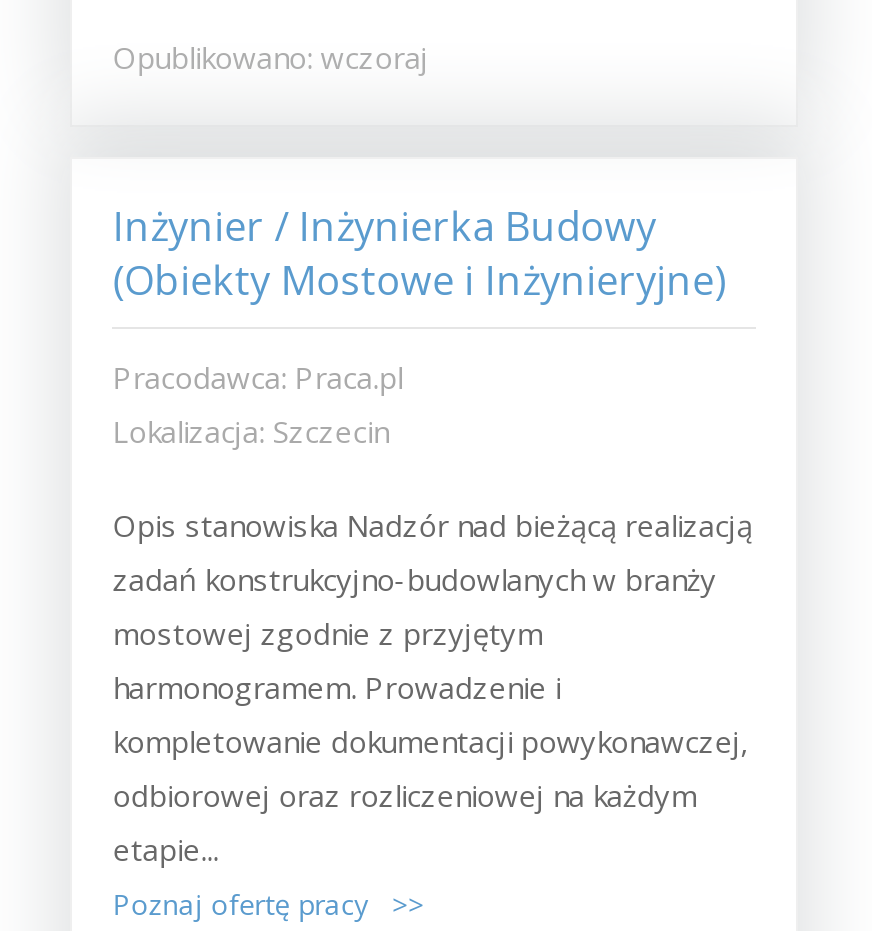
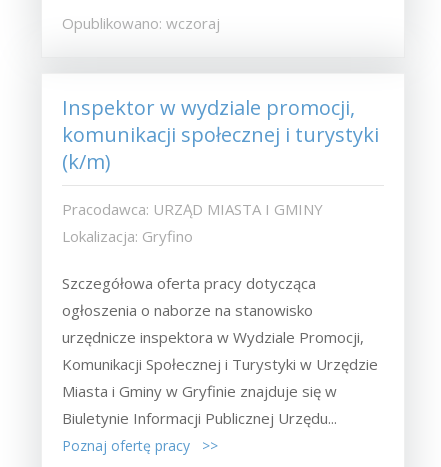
- Inżynier / Inżynierka Budowy
- (Obiekty Mostowe i Inżynieryjne)
+ Inspektor w wydziale promocji,
+ komunikacji społecznej i turystyki
+ (k/m)

- Pracodawca: Praca.pl
- Lokalizacja: Szczecin
+ Pracodawca: URZĄD MIASTA I GMINY
+ Lokalizacja: Gryfino

- Opis stanowiska Nadzór nad bieżącą realizacją
- zadań konstrukcyjno-budowlanych w branży
- mostowej zgodnie z przyjętym
- harmonogramem. Prowadzenie i
- kompletowanie dokumentacji powykonawczej,
- odbiorowej oraz rozliczeniowej na każdym
- etapie...
+ Szczegółowa oferta pracy dotycząca
+ ogłoszenia o naborze na stanowisko
+ urzędnicze inspektora w Wydziale Promocji,
+ Komunikacji Społecznej i Turystyki w Urzędzie
+ Miasta i Gminy w Gryfinie znajduje się w
+ Biuletynie Informacji Publicznej Urzędu...
